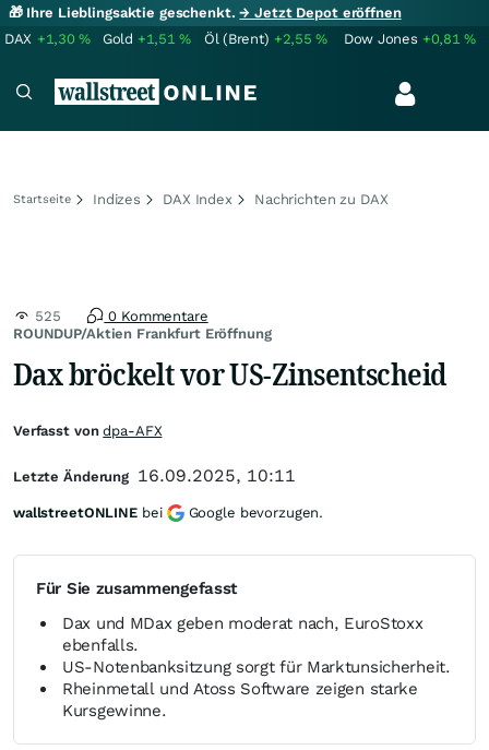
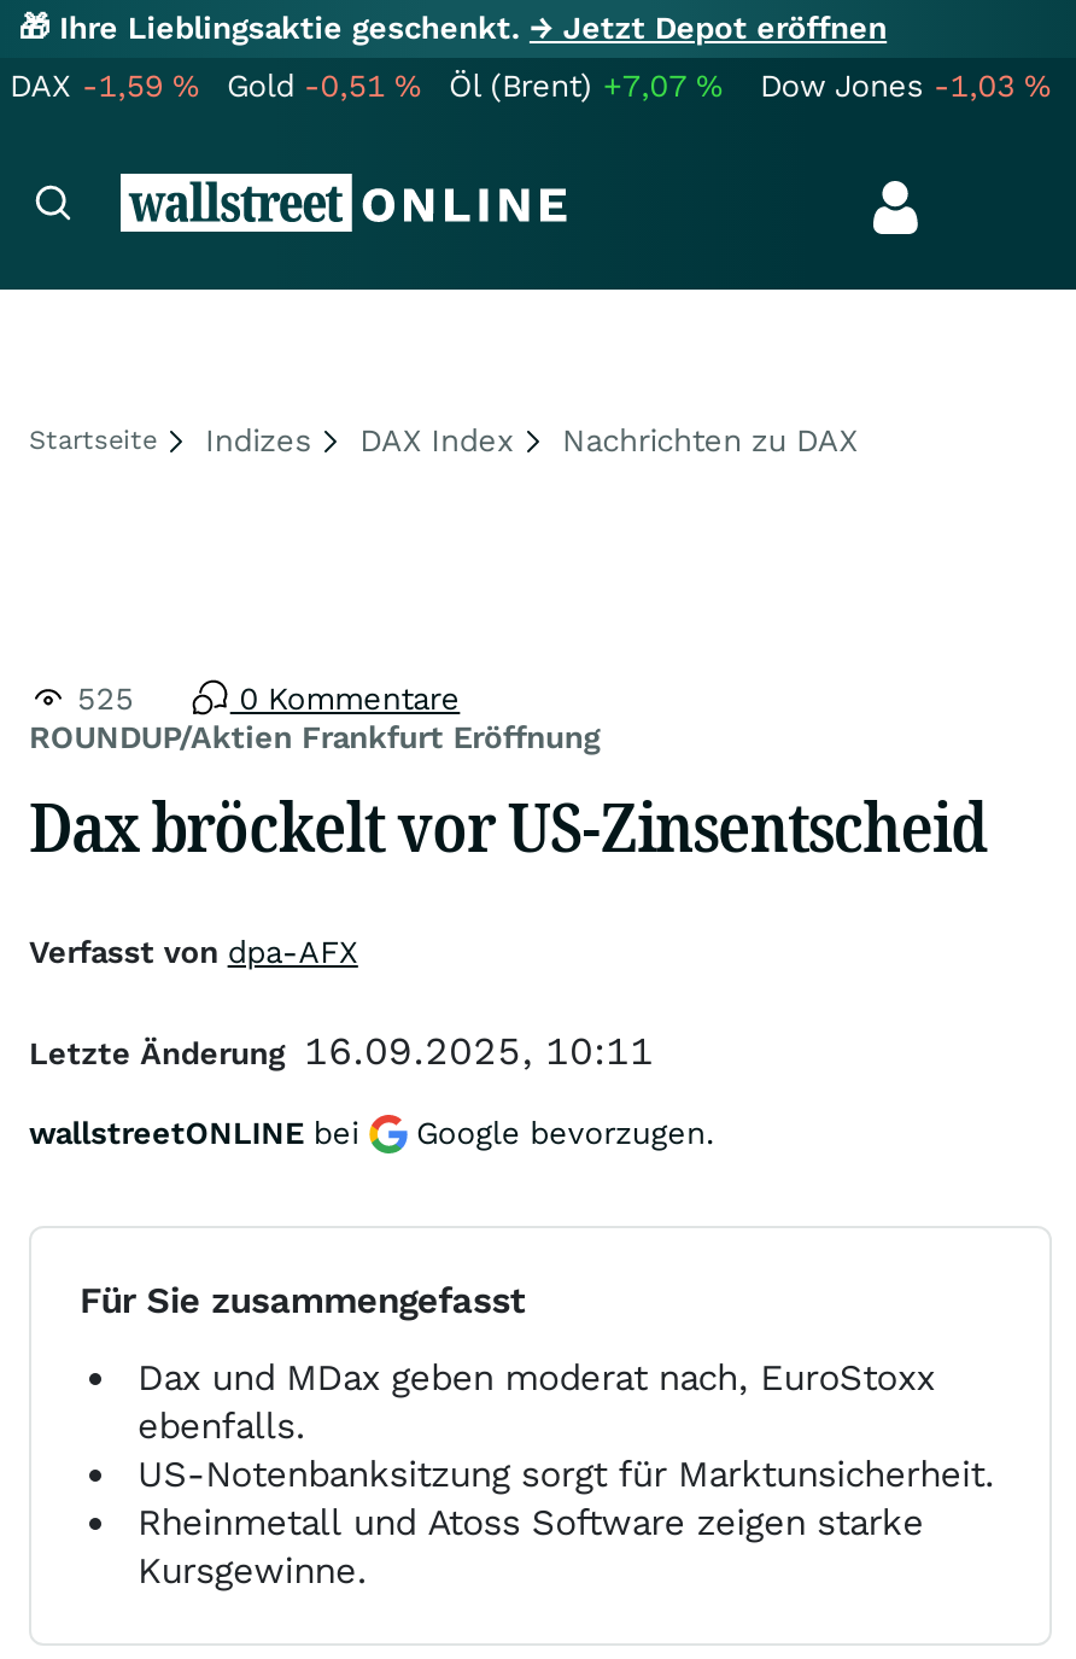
- DAX +1,30%
+ DAX -1,59%

- Gold +1,51%
+ Gold -0,51%

- Öl (Brent) +2,55%
+ Öl (Brent) +7,07%

- Dow Jones +0,81%
+ Dow Jones -1,03%
